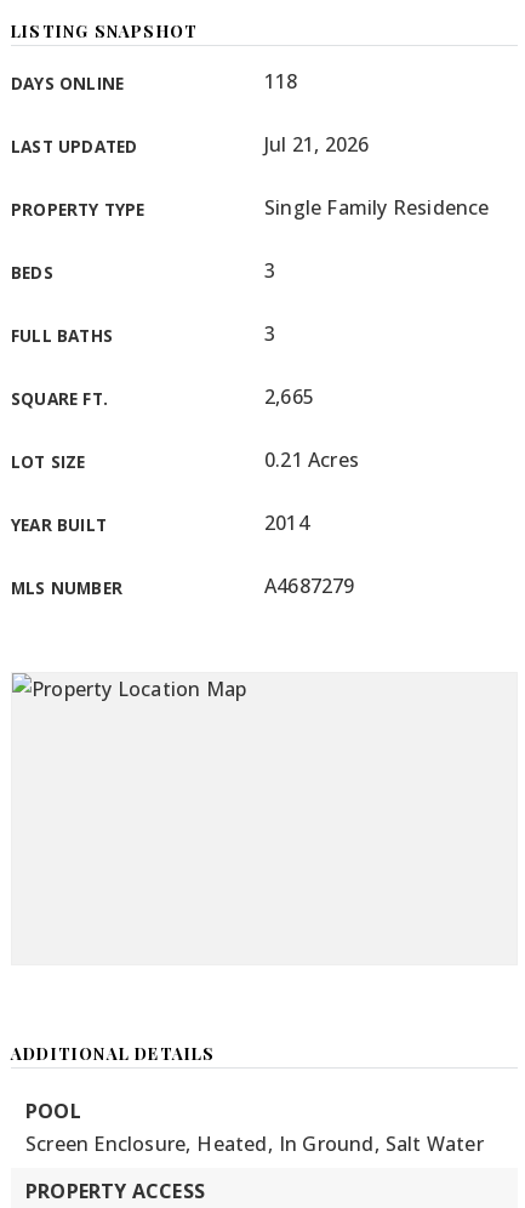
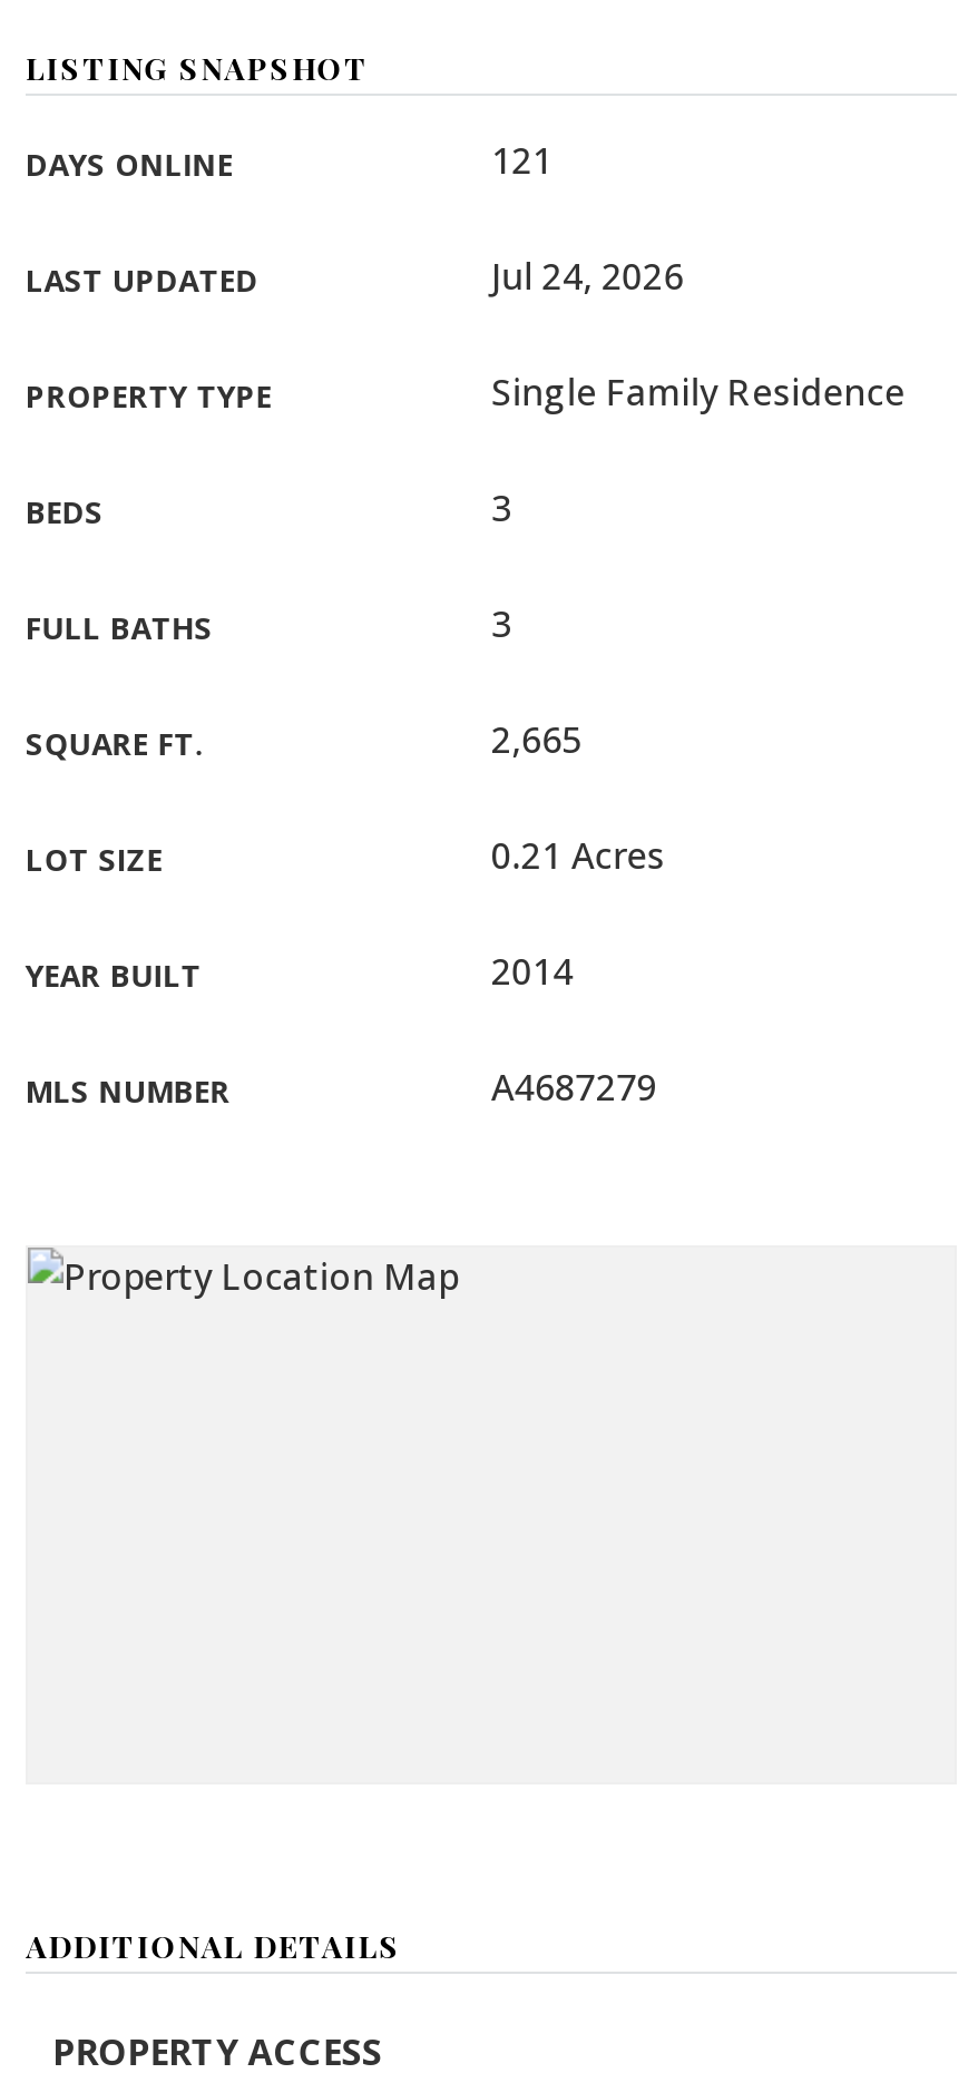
- 118
+ 121

- Jul 21, 2026
+ Jul 24, 2026

- POOL
- Screen Enclosure, Heated, In Ground, Salt Water
